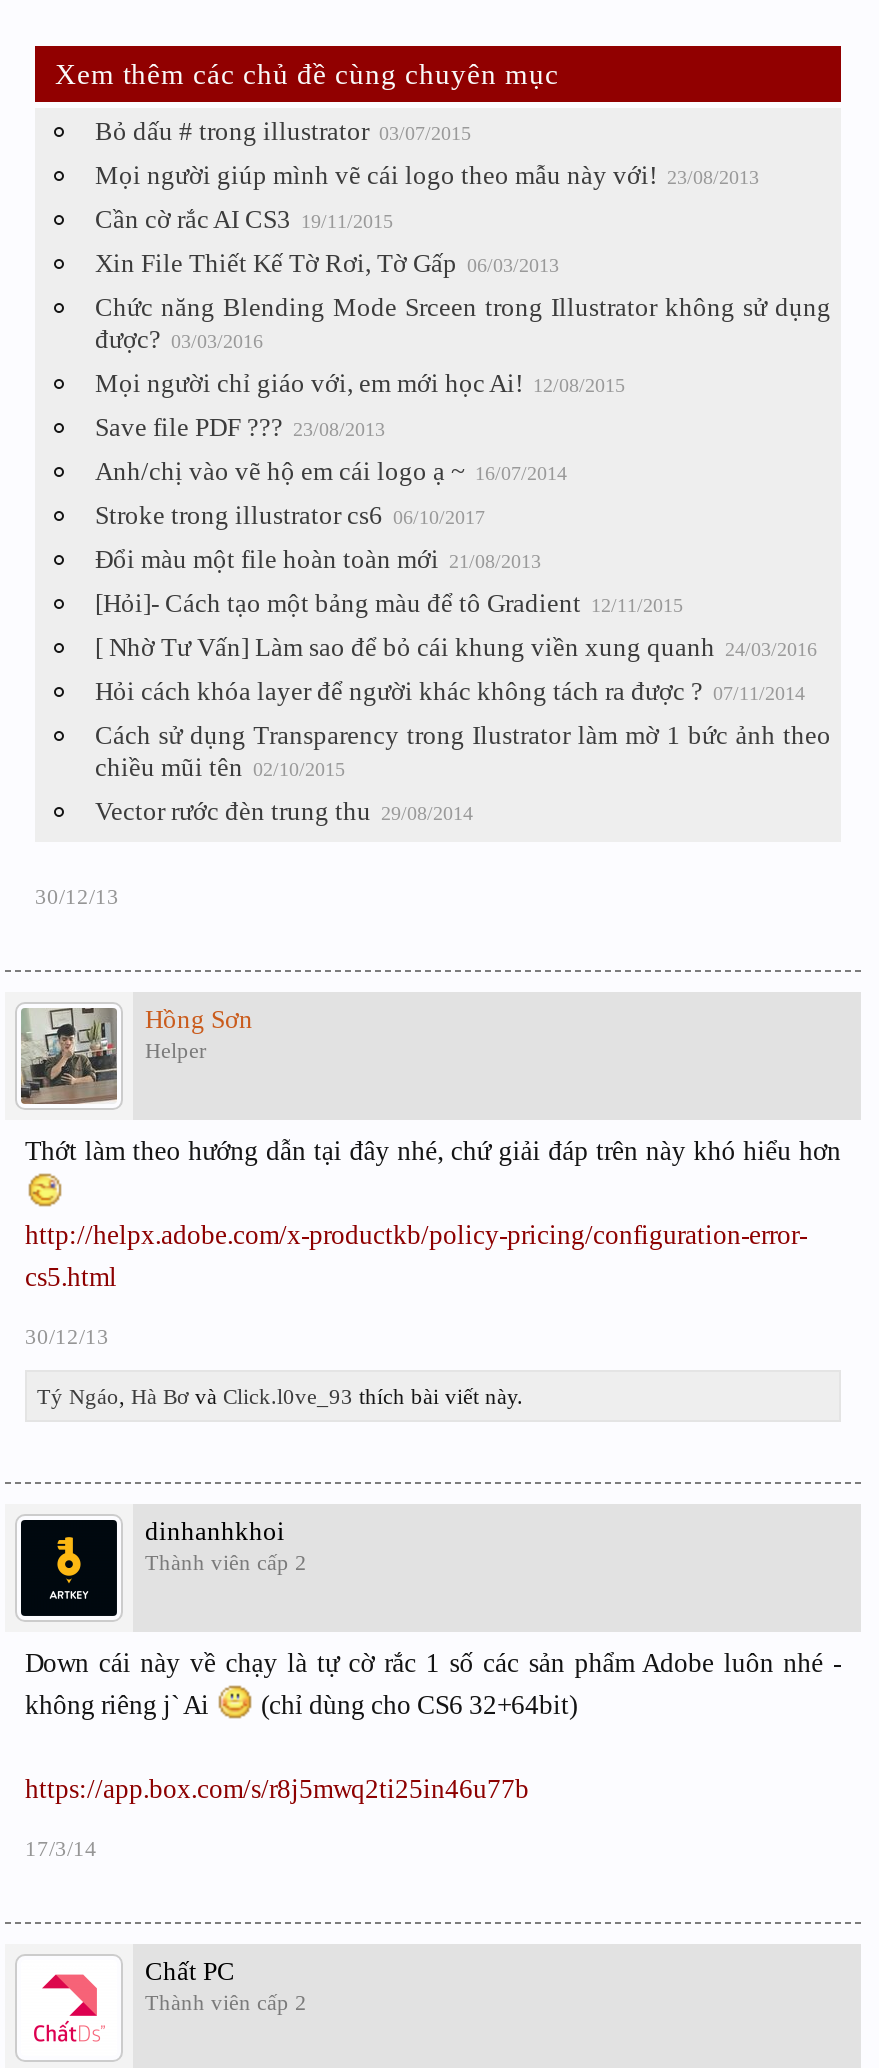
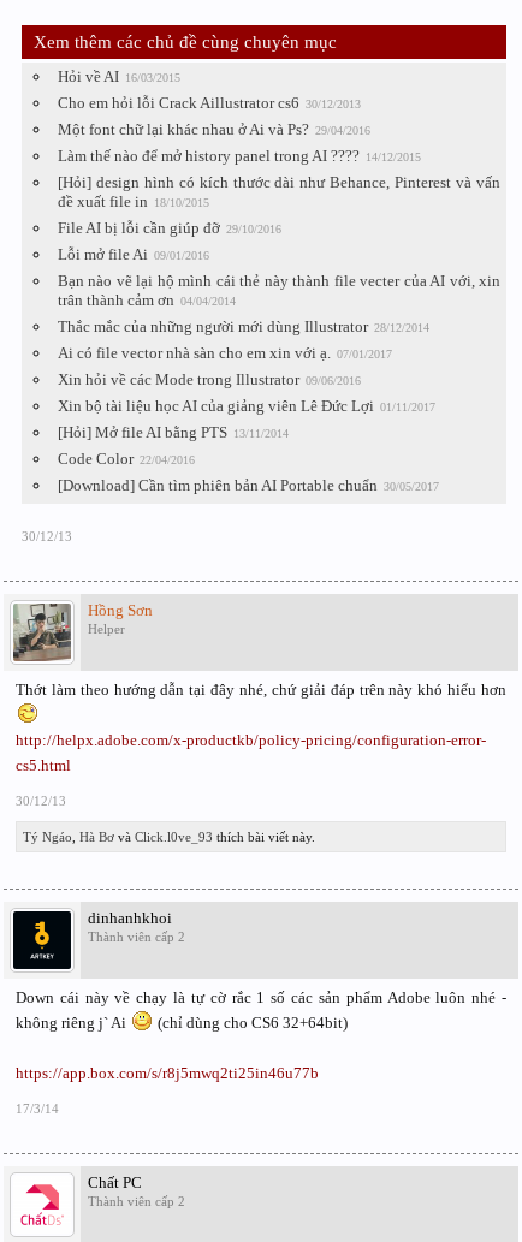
- Bỏ dấu # trong illustrator 03/07/2015
+ Hỏi về AI 16/03/2015

- Mọi người giúp mình vẽ cái logo theo mẫu này với! 23/08/2013
+ Cho em hỏi lỗi Crack Aillustrator cs6 30/12/2013

- Cần cờ rắc AI CS3 19/11/2015
+ Một font chữ lại khác nhau ở Ai và Ps? 29/04/2016

- Xin File Thiết Kế Tờ Rơi, Tờ Gấp 06/03/2013
+ Làm thế nào để mở history panel trong AI ???? 14/12/2015

- Chức năng Blending Mode Srceen trong Illustrator không sử dụng
- được? 03/03/2016
+ [Hỏi] design hình có kích thước dài như Behance, Pinterest và vấn
+ đề xuất file in 18/10/2015

- Mọi người chỉ giáo với, em mới học Ai! 12/08/2015
+ File AI bị lỗi cần giúp đỡ 29/10/2016

- Save file PDF ??? 23/08/2013
+ Lỗi mở file Ai 09/01/2016

- Anh/chị vào vẽ hộ em cái logo ạ ~ 16/07/2014
+ Bạn nào vẽ lại hộ mình cái thẻ này thành file vecter của AI với, xin
+ trân thành cảm ơn 04/04/2014

- Stroke trong illustrator cs6 06/10/2017
+ Thắc mắc của những người mới dùng Illustrator 28/12/2014

- Đổi màu một file hoàn toàn mới 21/08/2013
+ Ai có file vector nhà sàn cho em xin với ạ. 07/01/2017

- [Hỏi]- Cách tạo một bảng màu để tô Gradient 12/11/2015
+ Xin hỏi về các Mode trong Illustrator 09/06/2016

- [ Nhờ Tư Vấn] Làm sao để bỏ cái khung viền xung quanh 24/03/2016
+ Xin bộ tài liệu học AI của giảng viên Lê Đức Lợi 01/11/2017

- Hỏi cách khóa layer để người khác không tách ra được ? 07/11/2014
+ [Hỏi] Mở file AI bằng PTS 13/11/2014

- Cách sử dụng Transparency trong Ilustrator làm mờ 1 bức ảnh theo
- chiều mũi tên 02/10/2015
+ Code Color 22/04/2016

- Vector rước đèn trung thu 29/08/2014
+ [Download] Cần tìm phiên bản AI Portable chuẩn 30/05/2017
